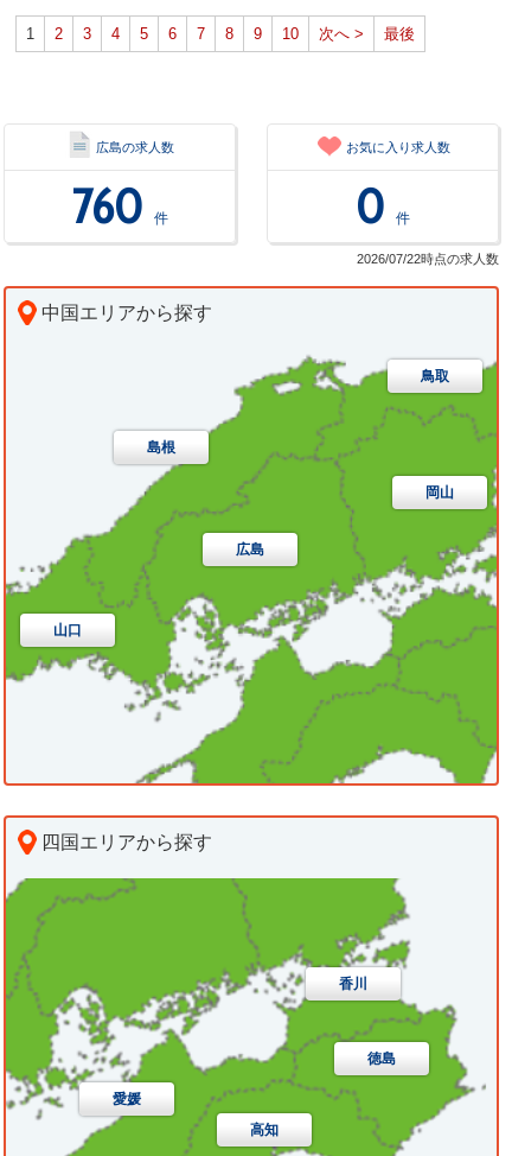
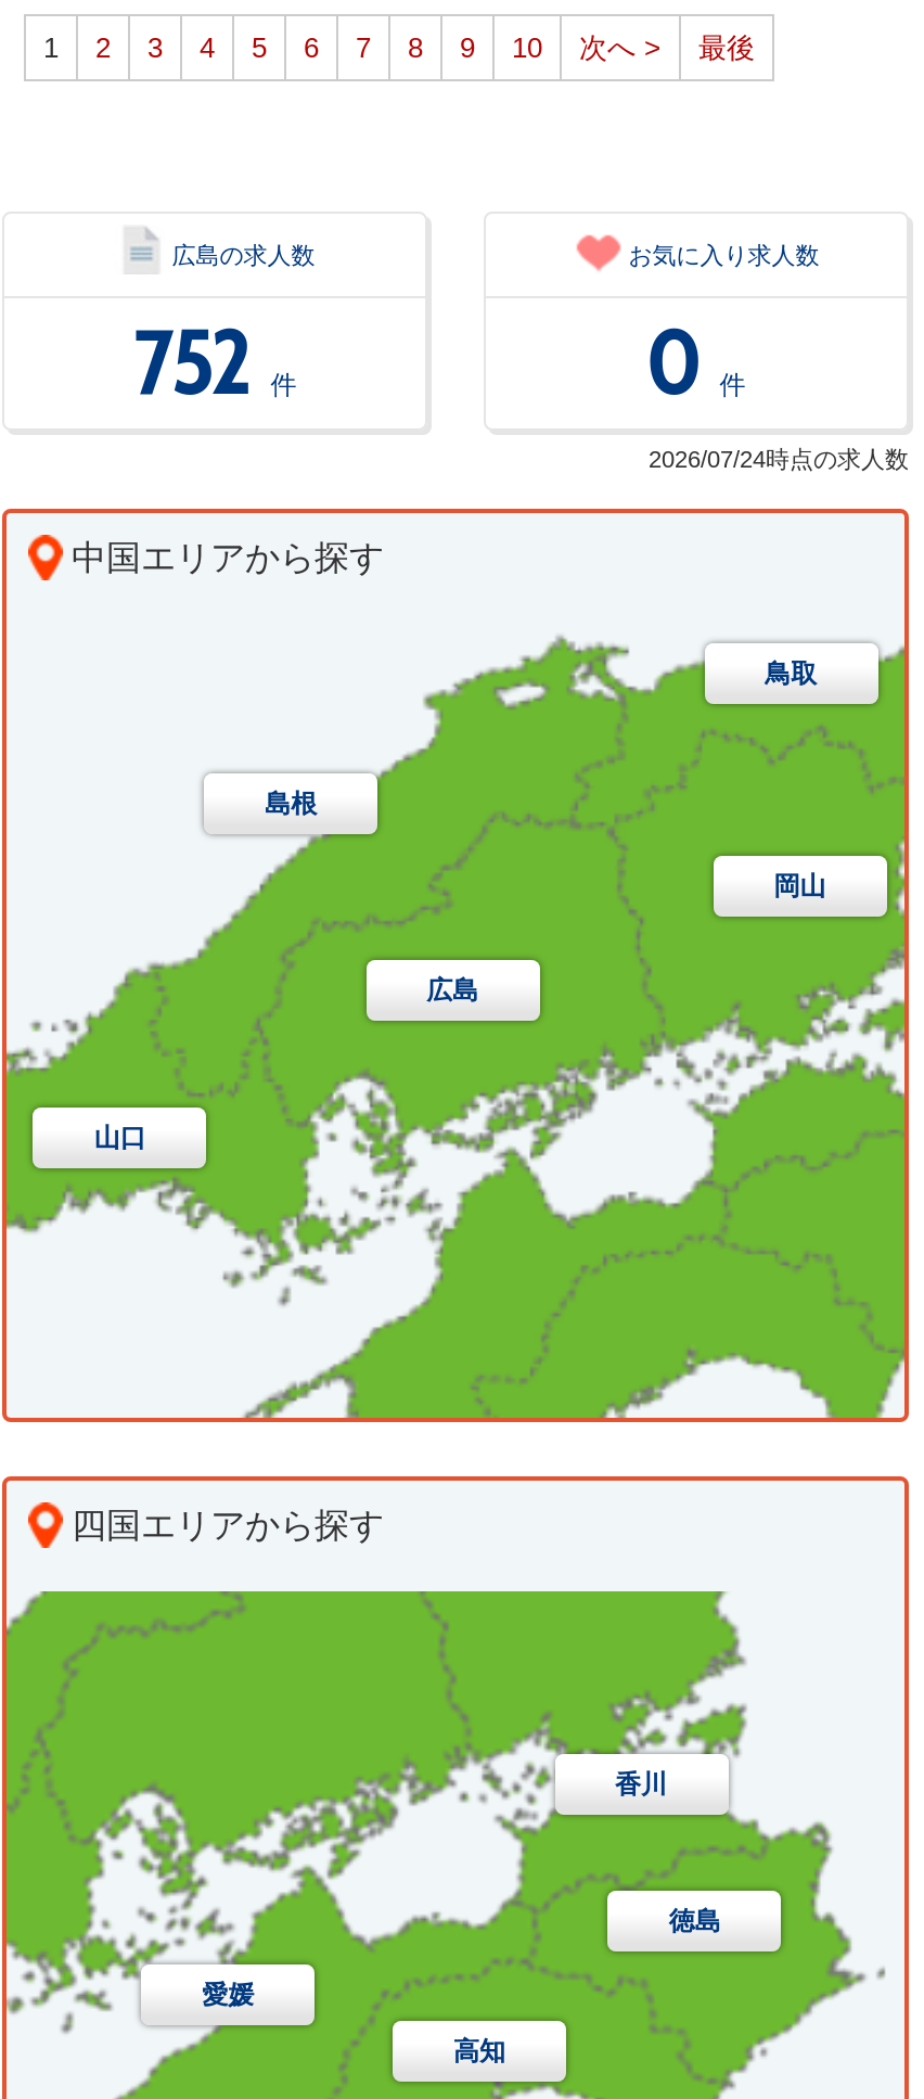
- 760 件
+ 752 件

- 2026/07/22時点の求人数
+ 2026/07/24時点の求人数
